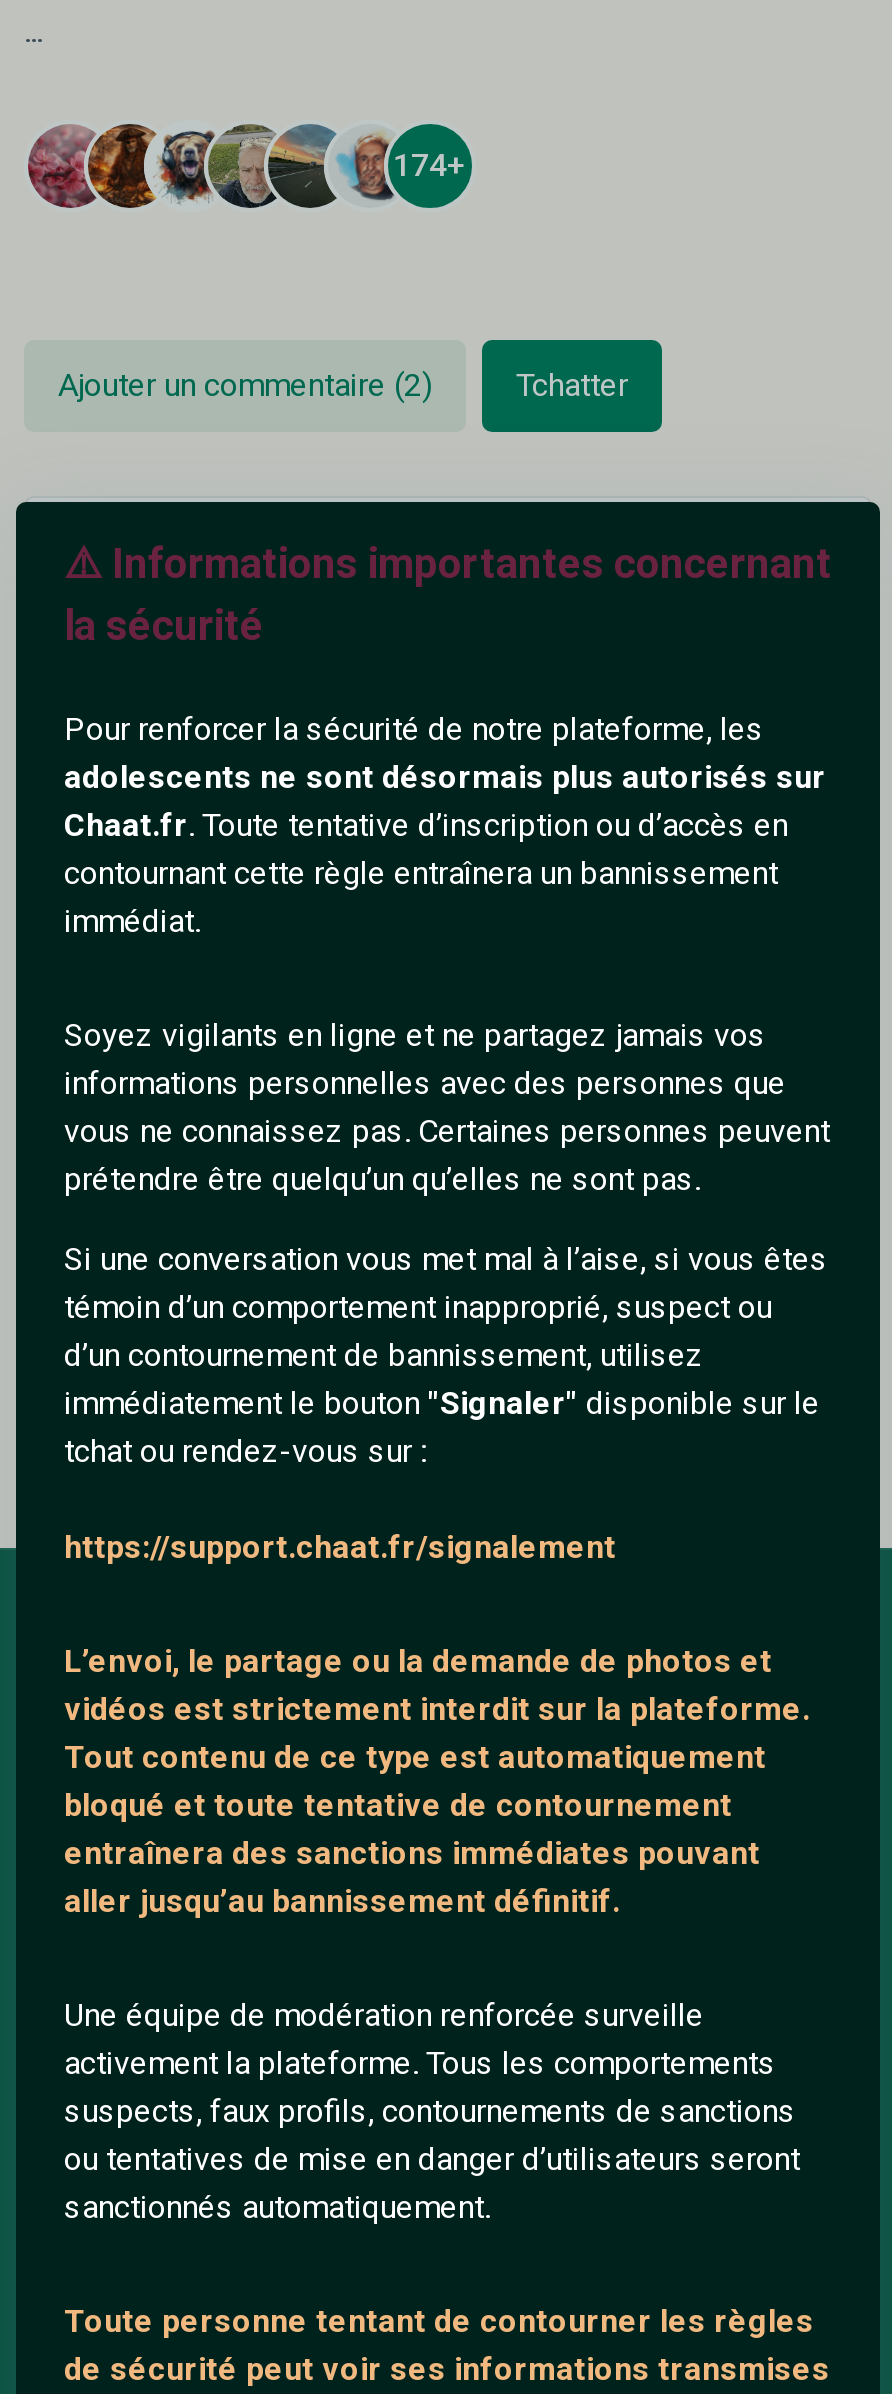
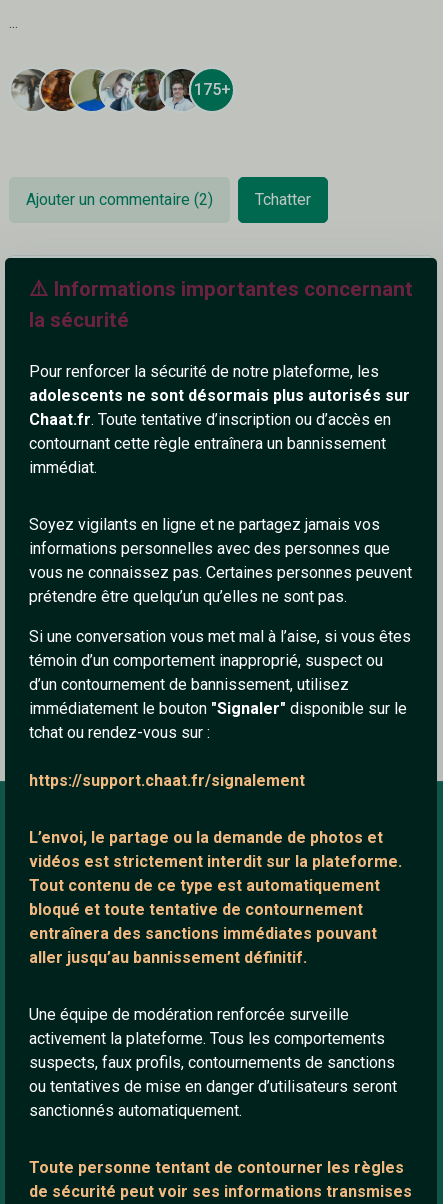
- [image]
+ [image]

- [image]
- 174+
+ [image]
+ 175+
